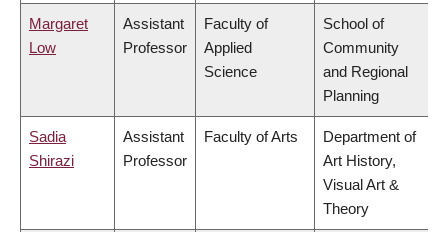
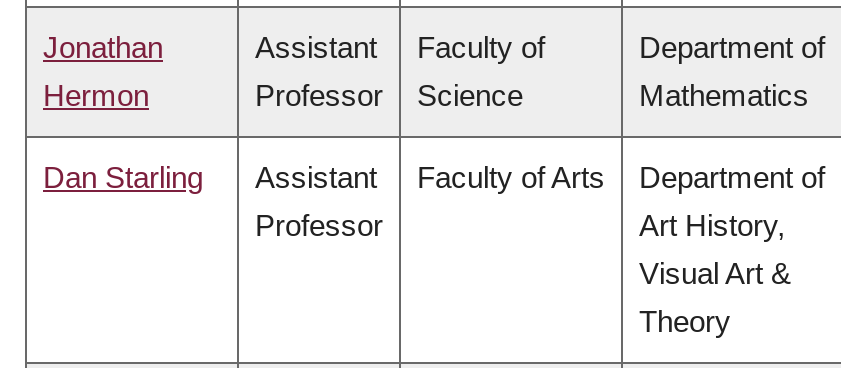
- Margaret
- Low
+ Jonathan
+ Hermon

- School of
- Community
- and Regional
- Planning
+ Department of
+ Mathematics

- Applied

- Sadia
- Shirazi
+ Dan Starling
